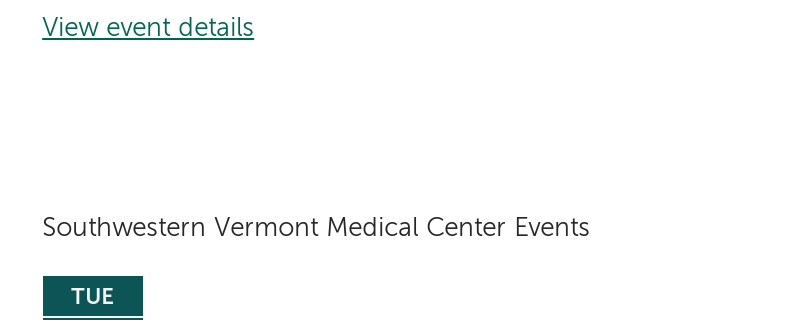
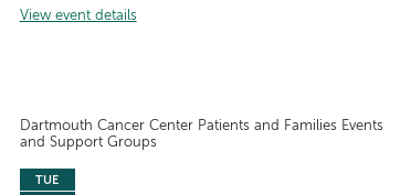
- Southwestern Vermont Medical Center Events
+ Dartmouth Cancer Center Patients and Families Events
+ and Support Groups
